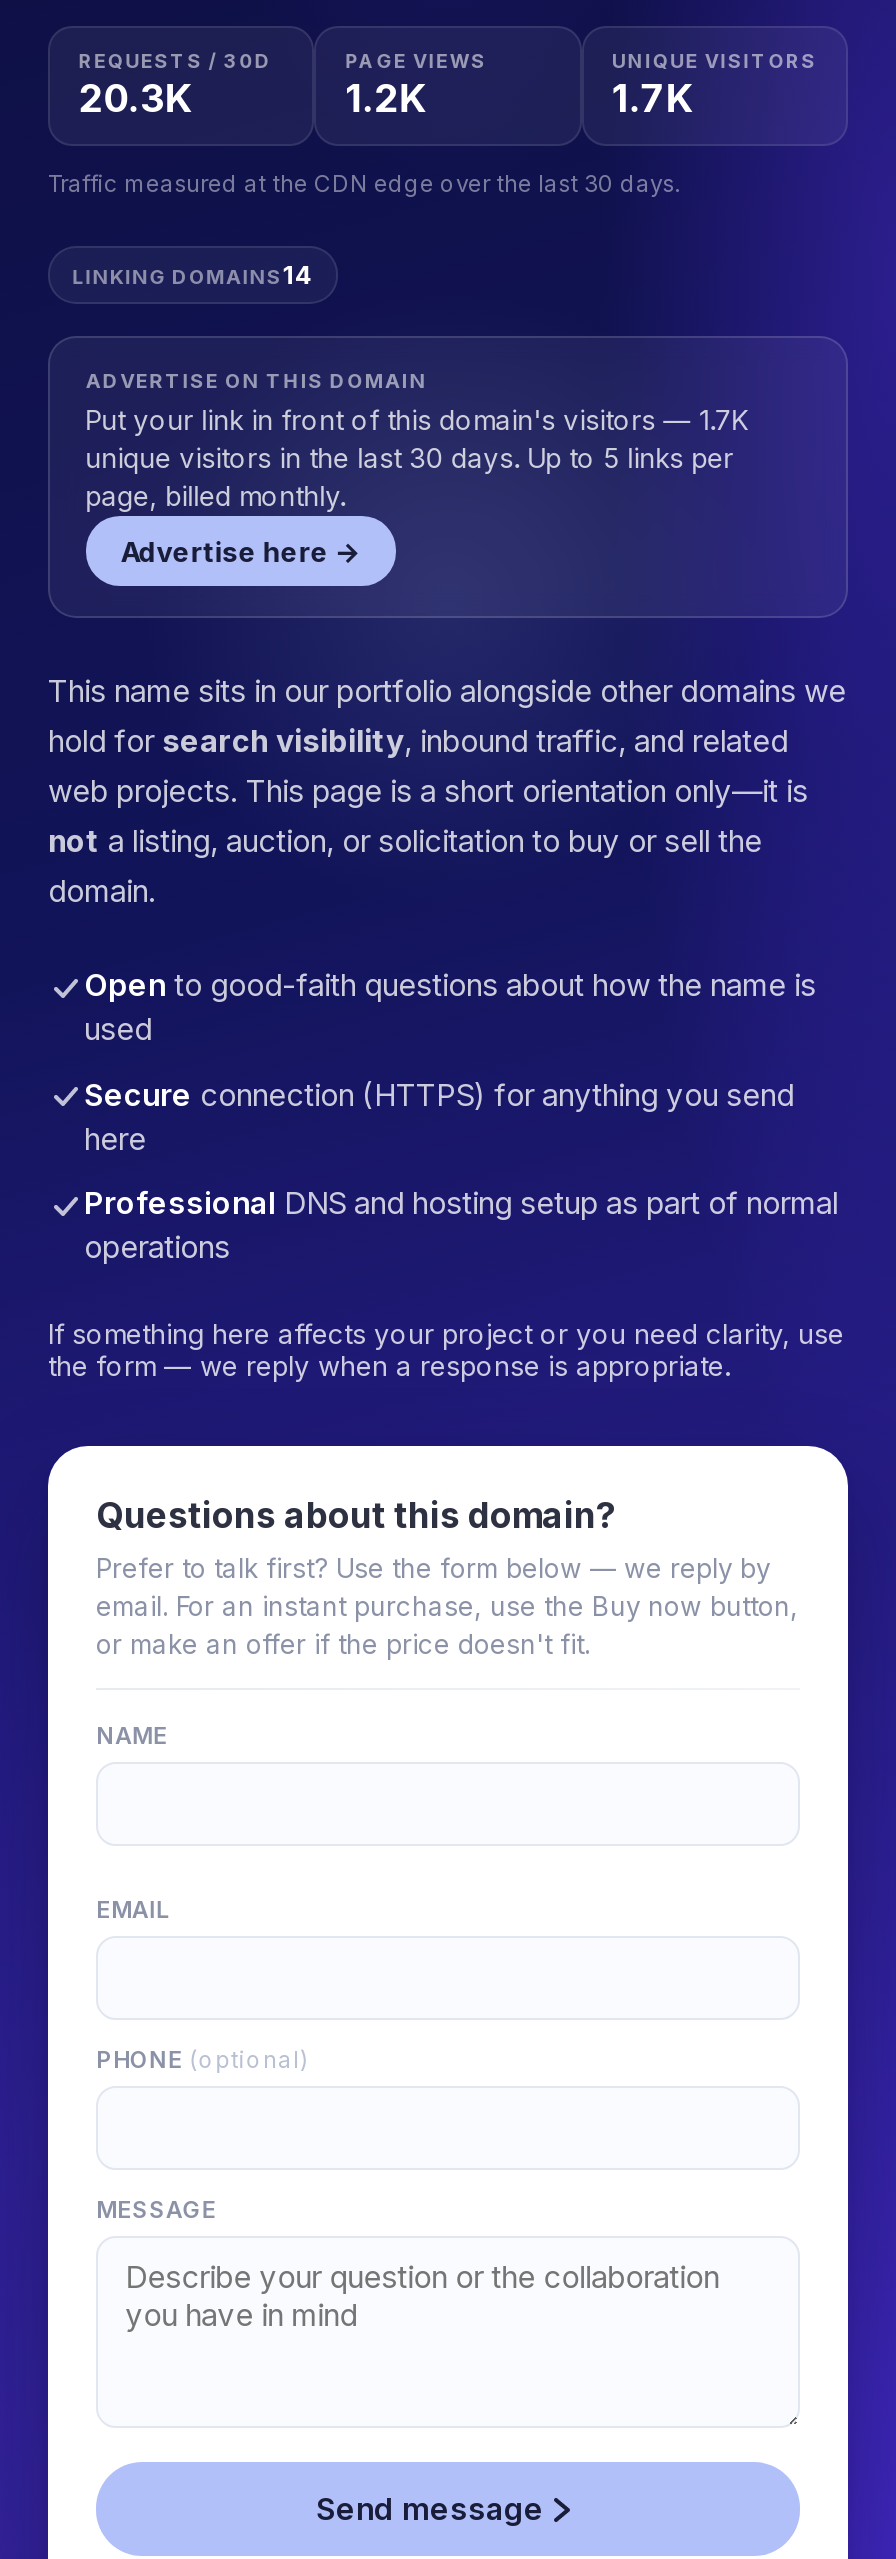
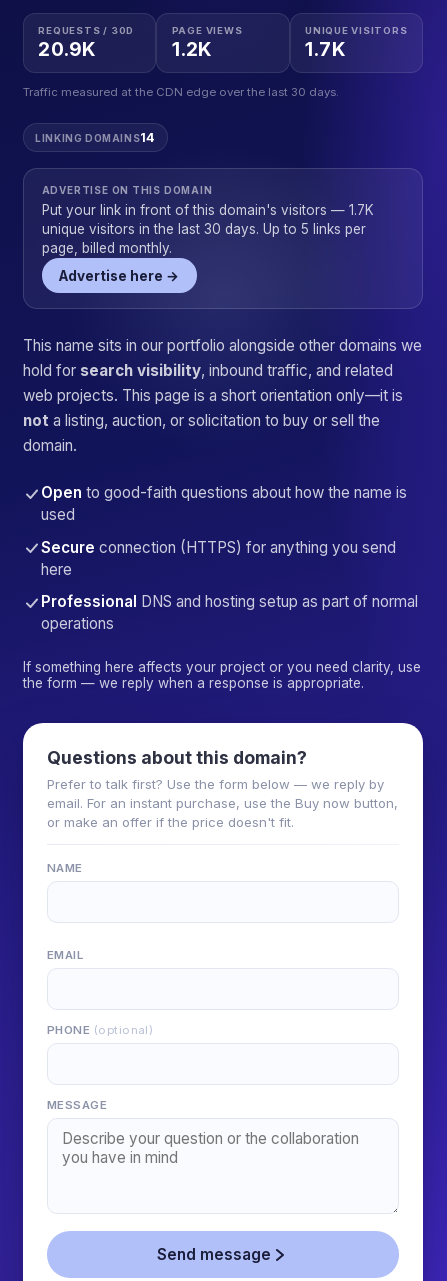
- 20.3K
+ 20.9K
